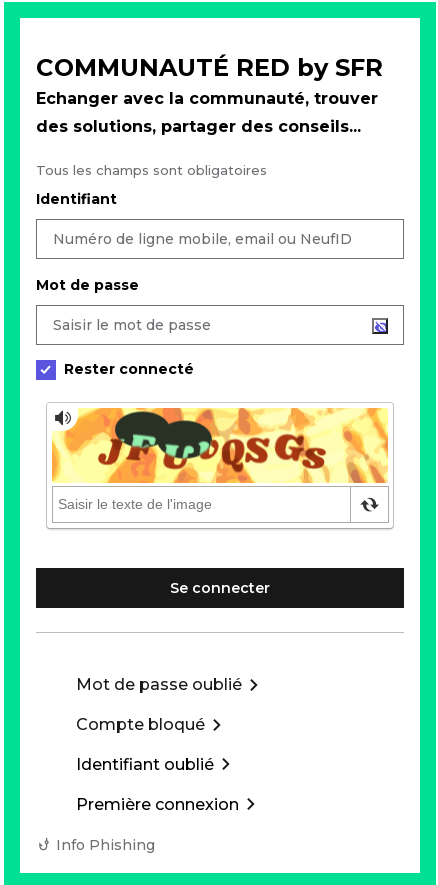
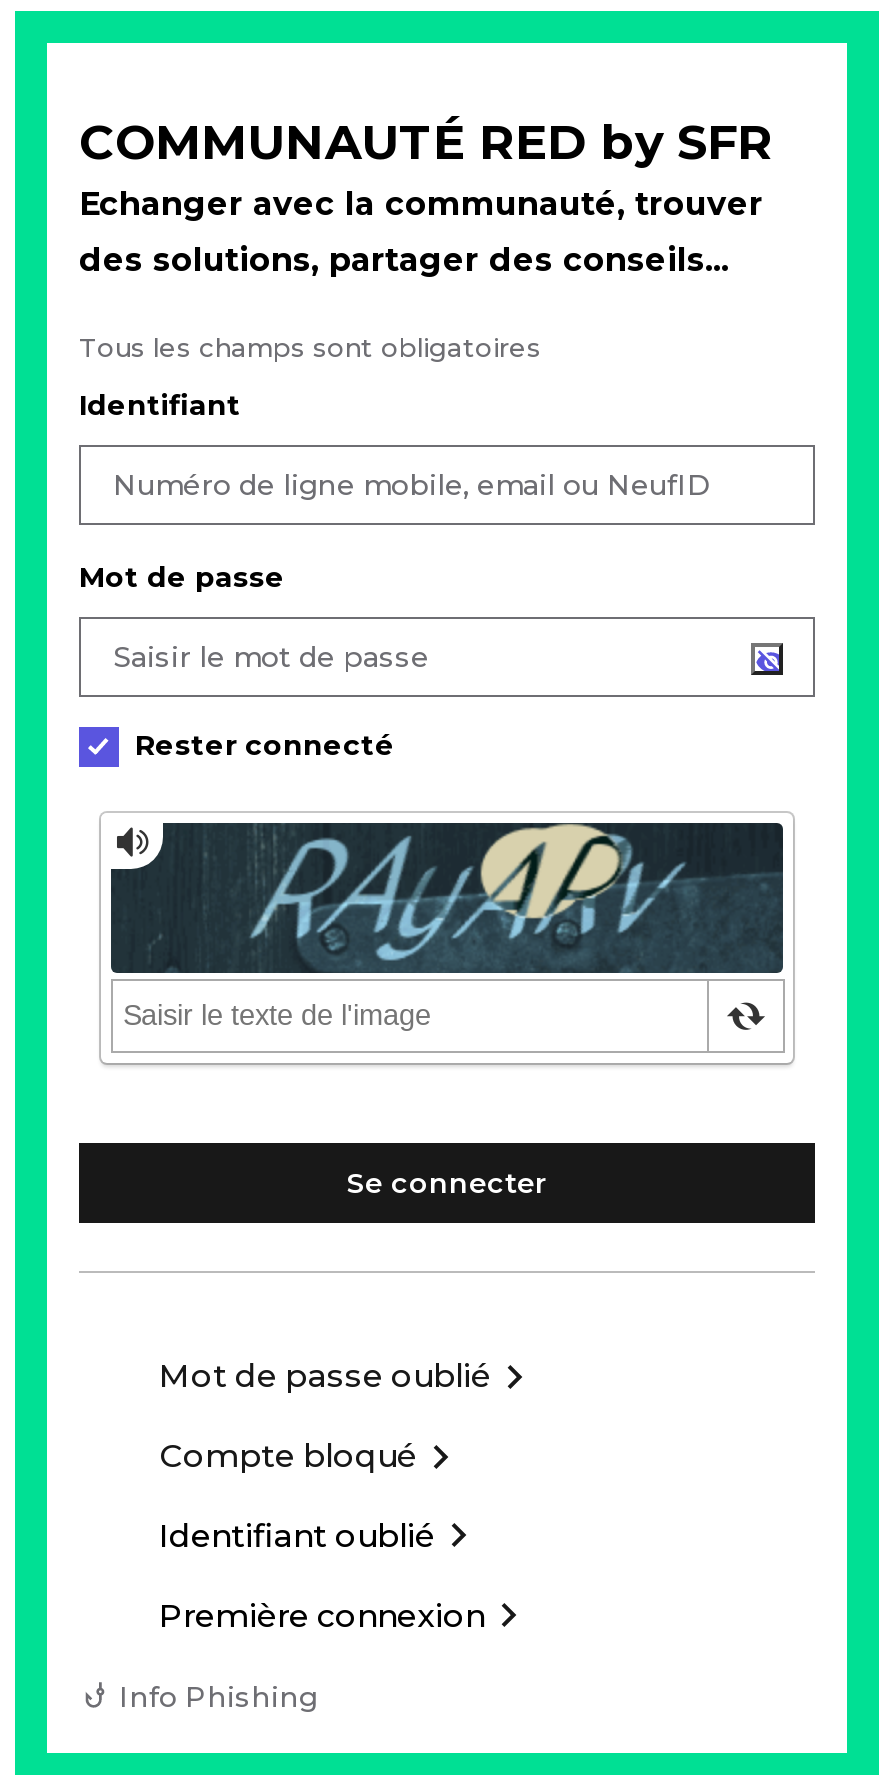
- [image]
+ [image]
